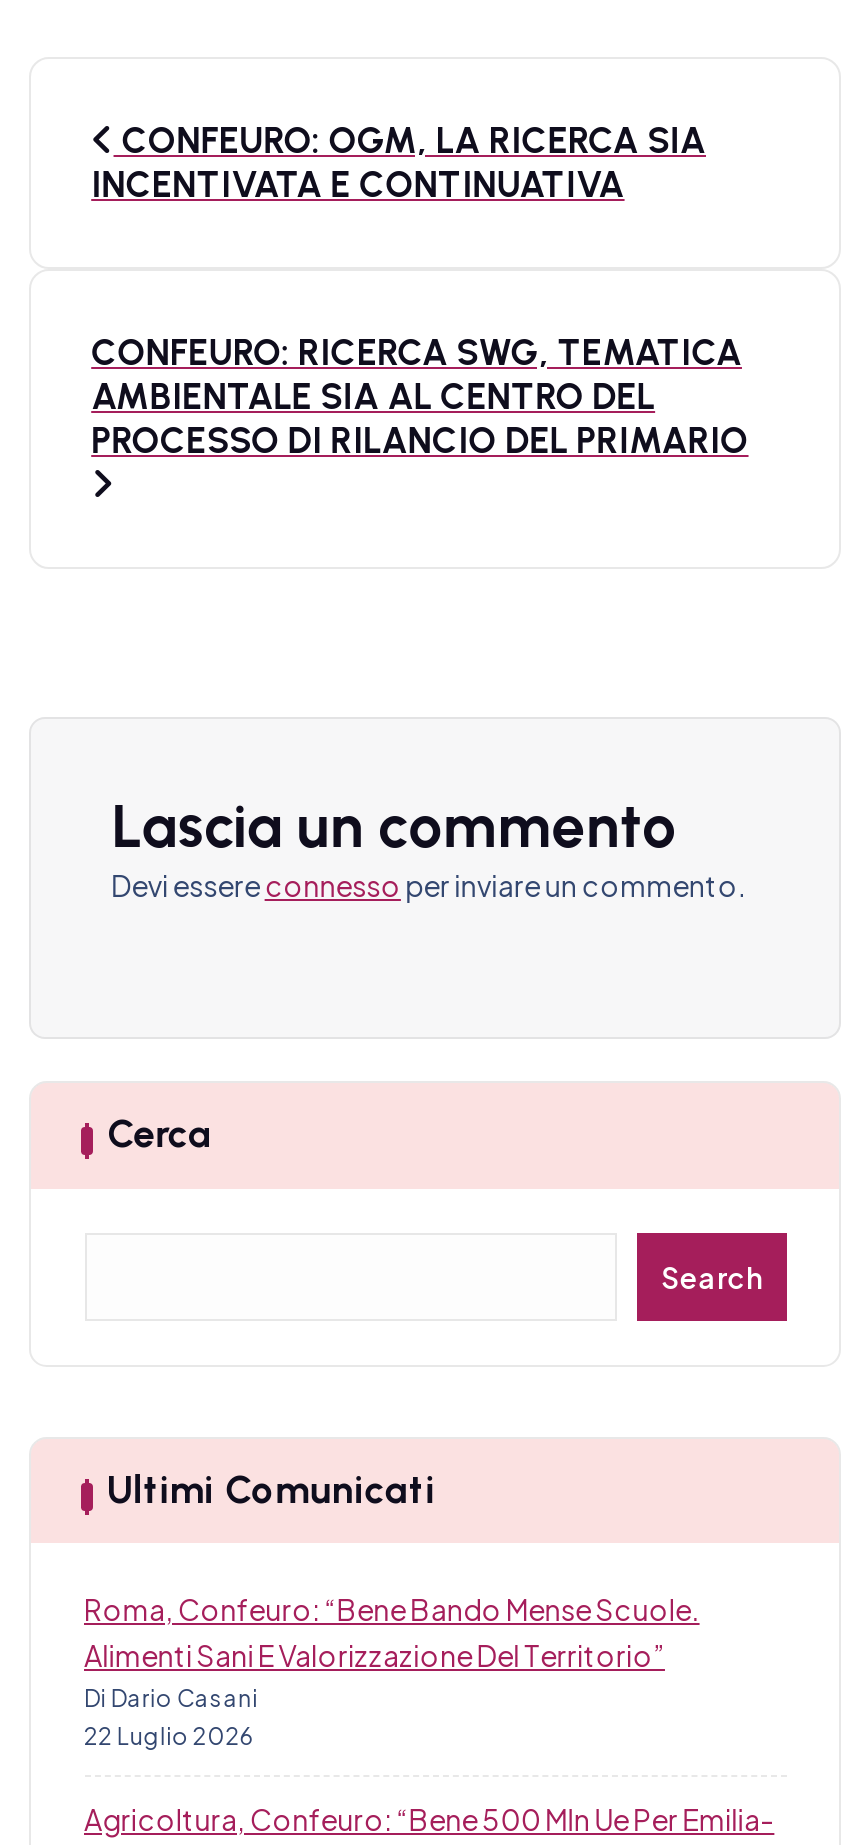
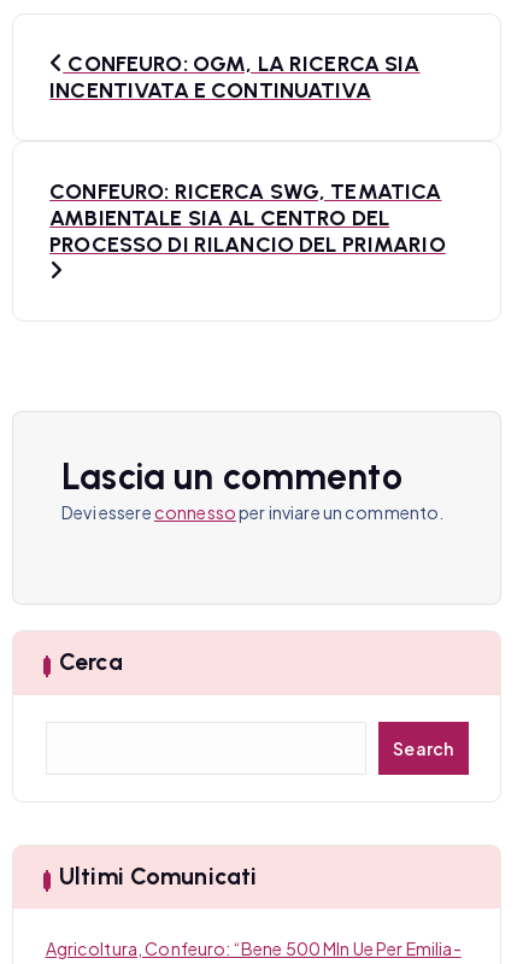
- Roma, Confeuro: “Bene Bando Mense Scuole.
- Alimenti Sani E Valorizzazione Del Territorio”
- Di Dario Casani
- 22 Luglio 2026
